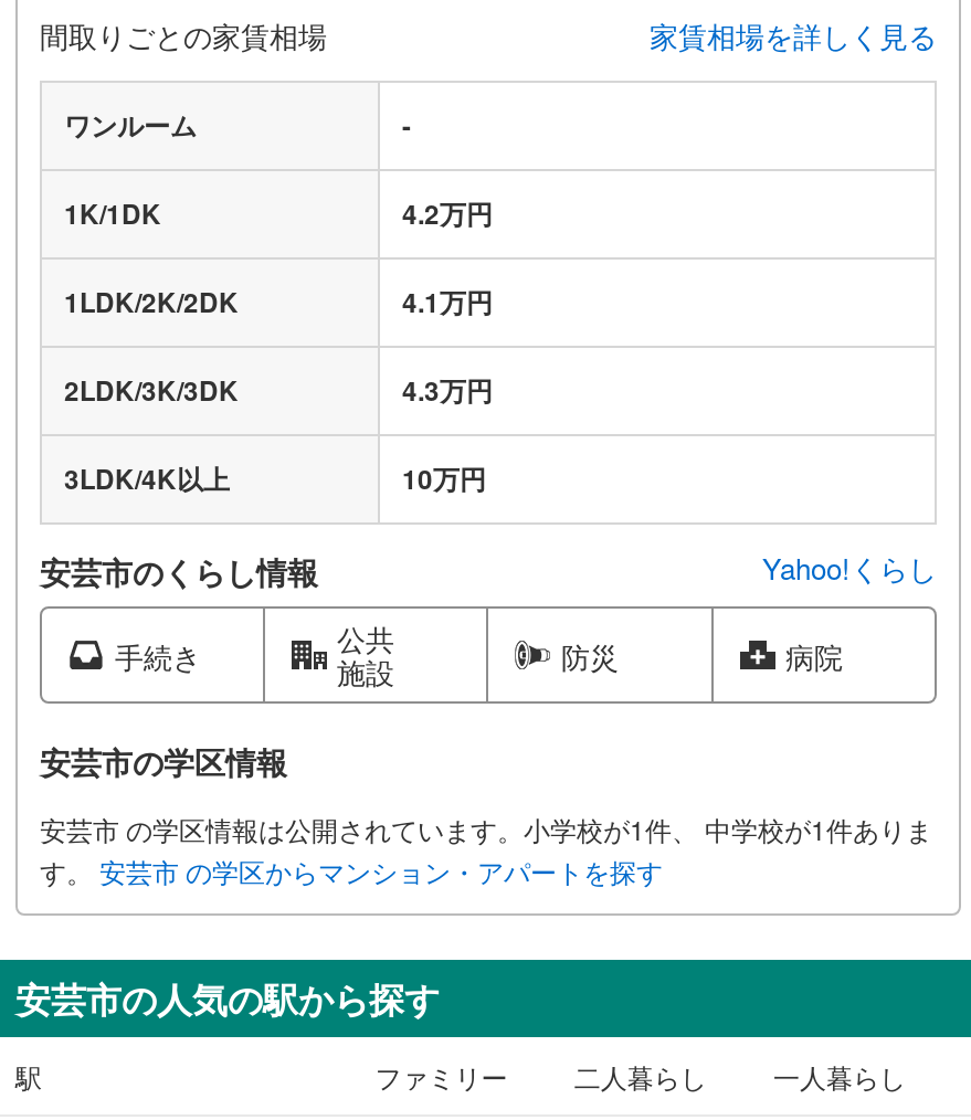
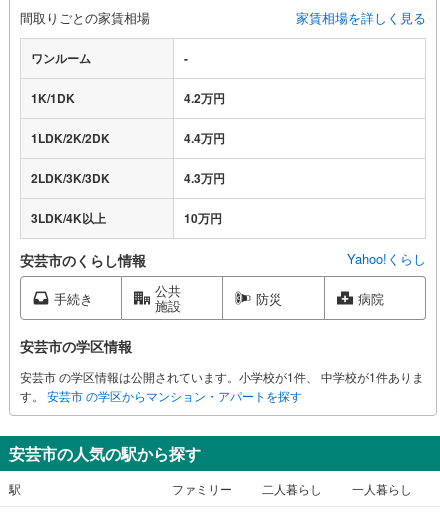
- 4.1万円
+ 4.4万円
